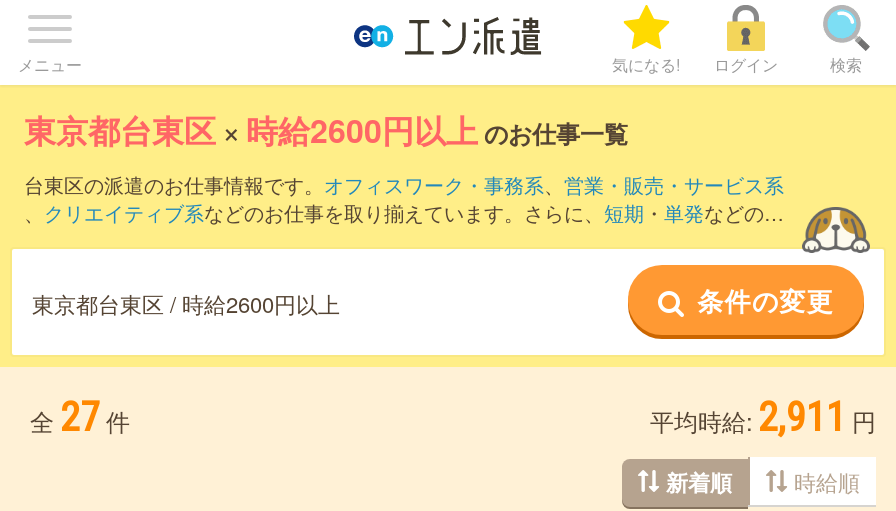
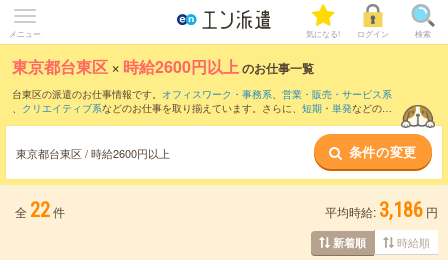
- 全 27 件
+ 全 22 件

- 平均時給: 2,911 円
+ 平均時給: 3,186 円
